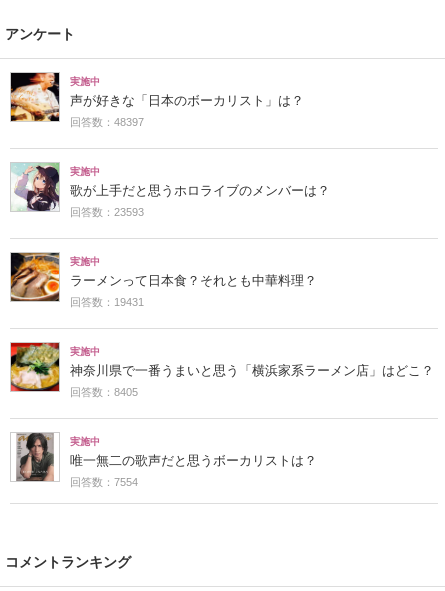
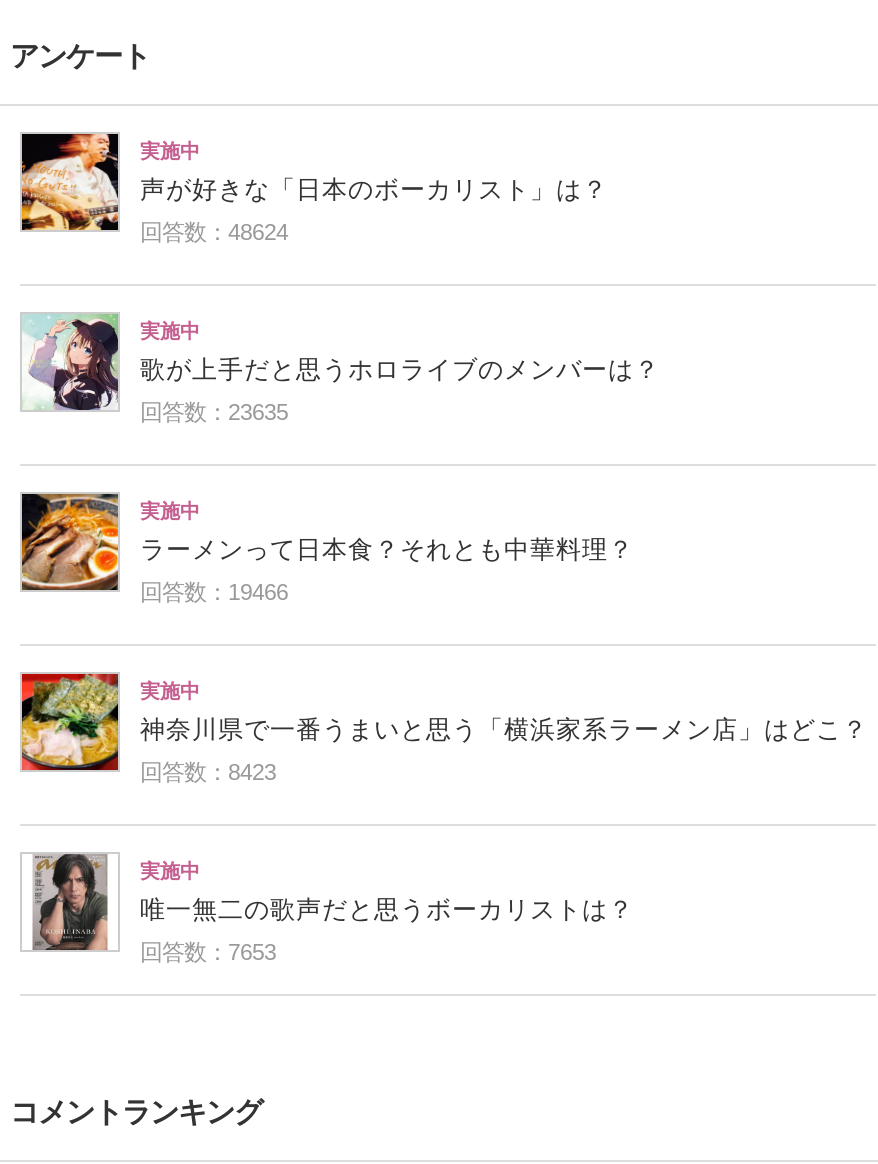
- 回答数：48397
+ 回答数：48624

- 回答数：23593
+ 回答数：23635

- 回答数：19431
+ 回答数：19466

- 回答数：8405
+ 回答数：8423

- 回答数：7554
+ 回答数：7653
